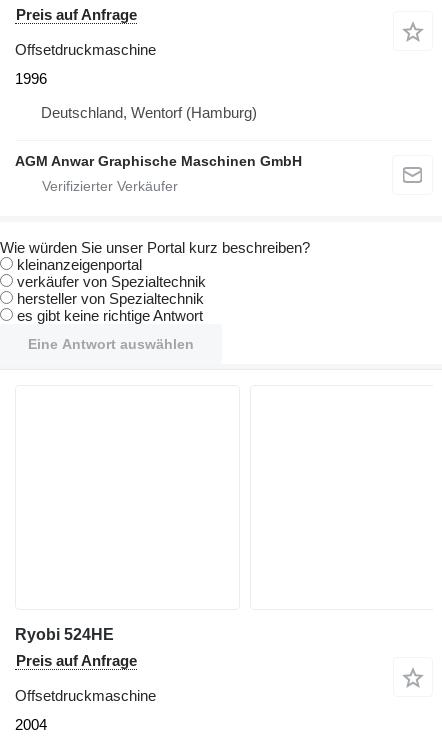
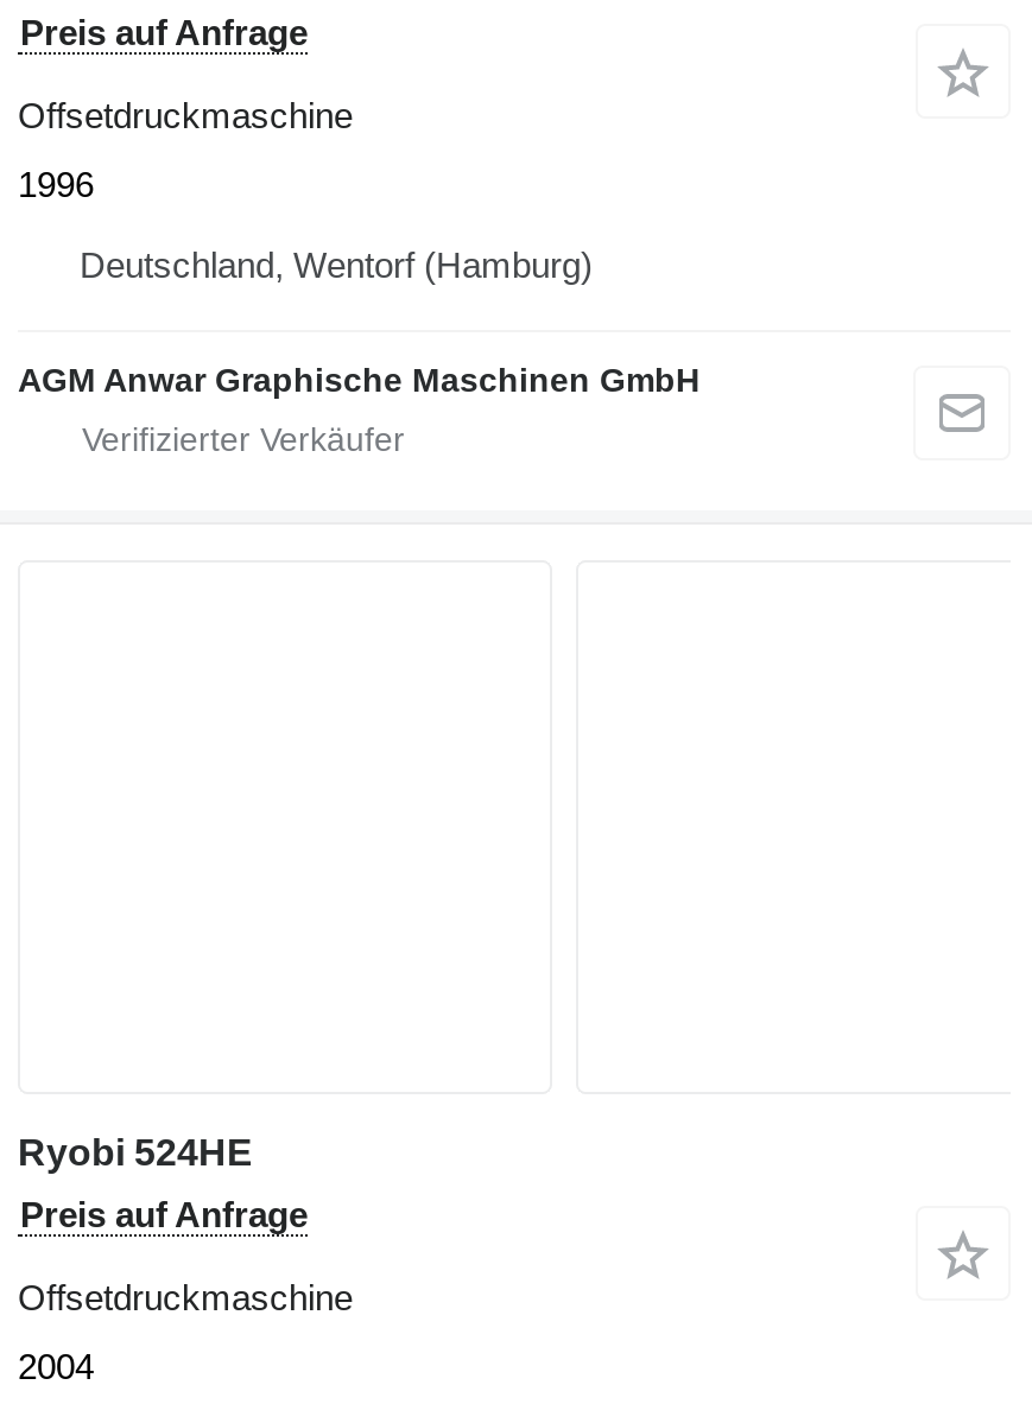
- Wie würden Sie unser Portal kurz beschreiben?
- kleinanzeigenportal
- verkäufer von Spezialtechnik
- hersteller von Spezialtechnik
- es gibt keine richtige Antwort
- Eine Antwort auswählen
